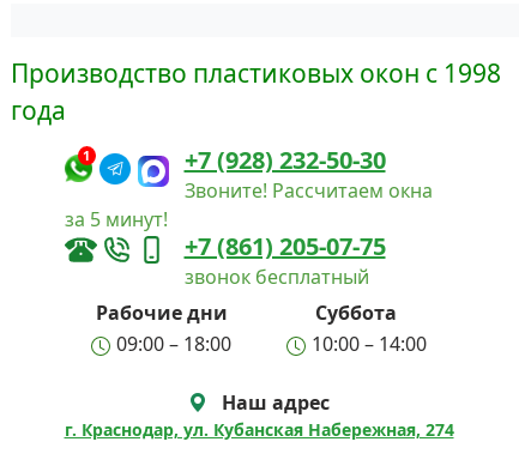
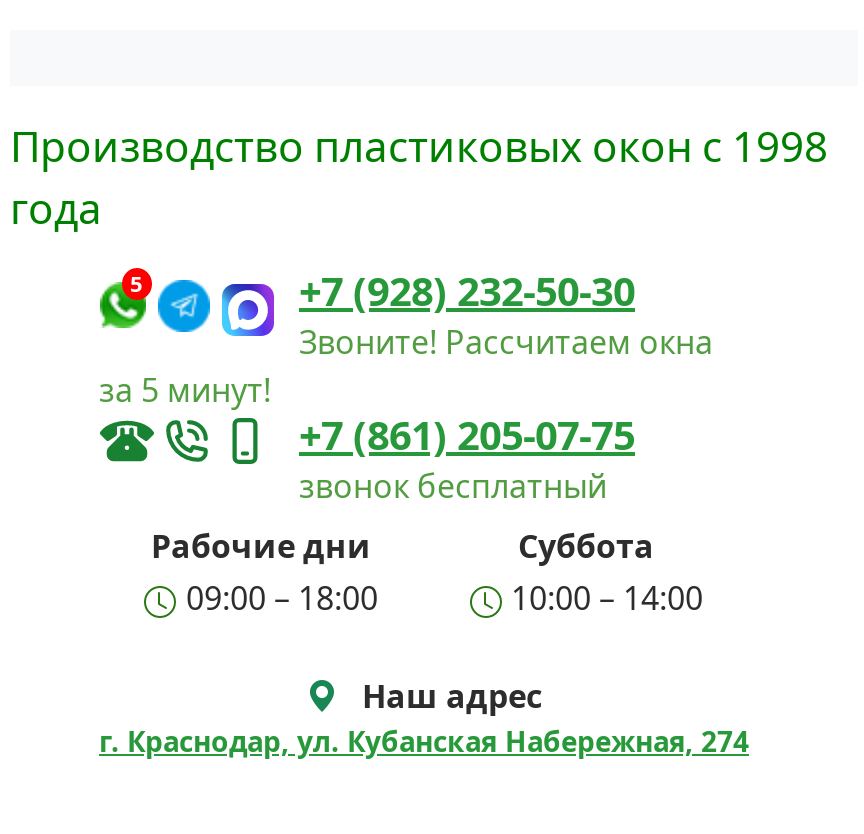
- 1
+ 5
